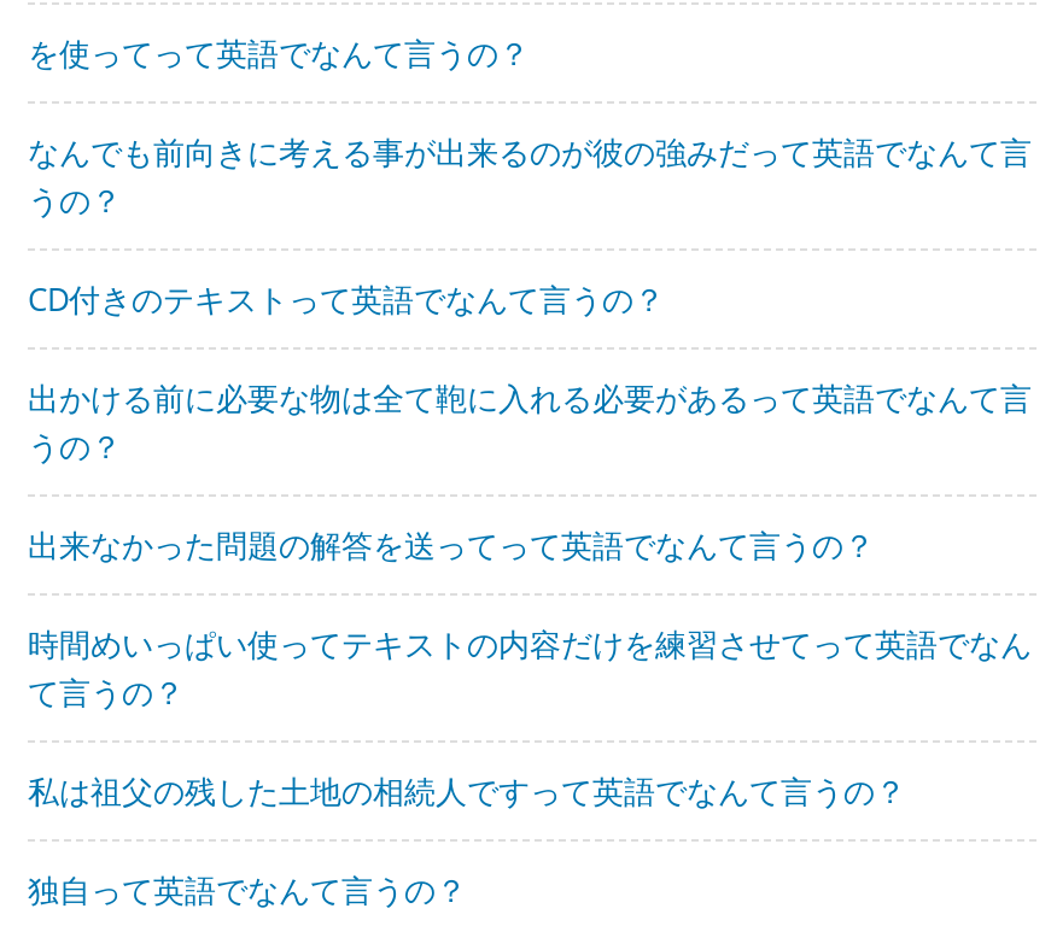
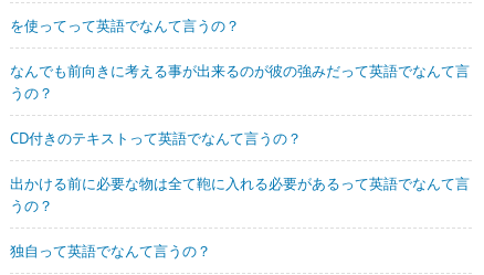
- 出来なかった問題の解答を送ってって英語でなんて言うの？
- 時間めいっぱい使ってテキストの内容だけを練習させてって英語でなん
- て言うの？
- 私は祖父の残した土地の相続人ですって英語でなんて言うの？
